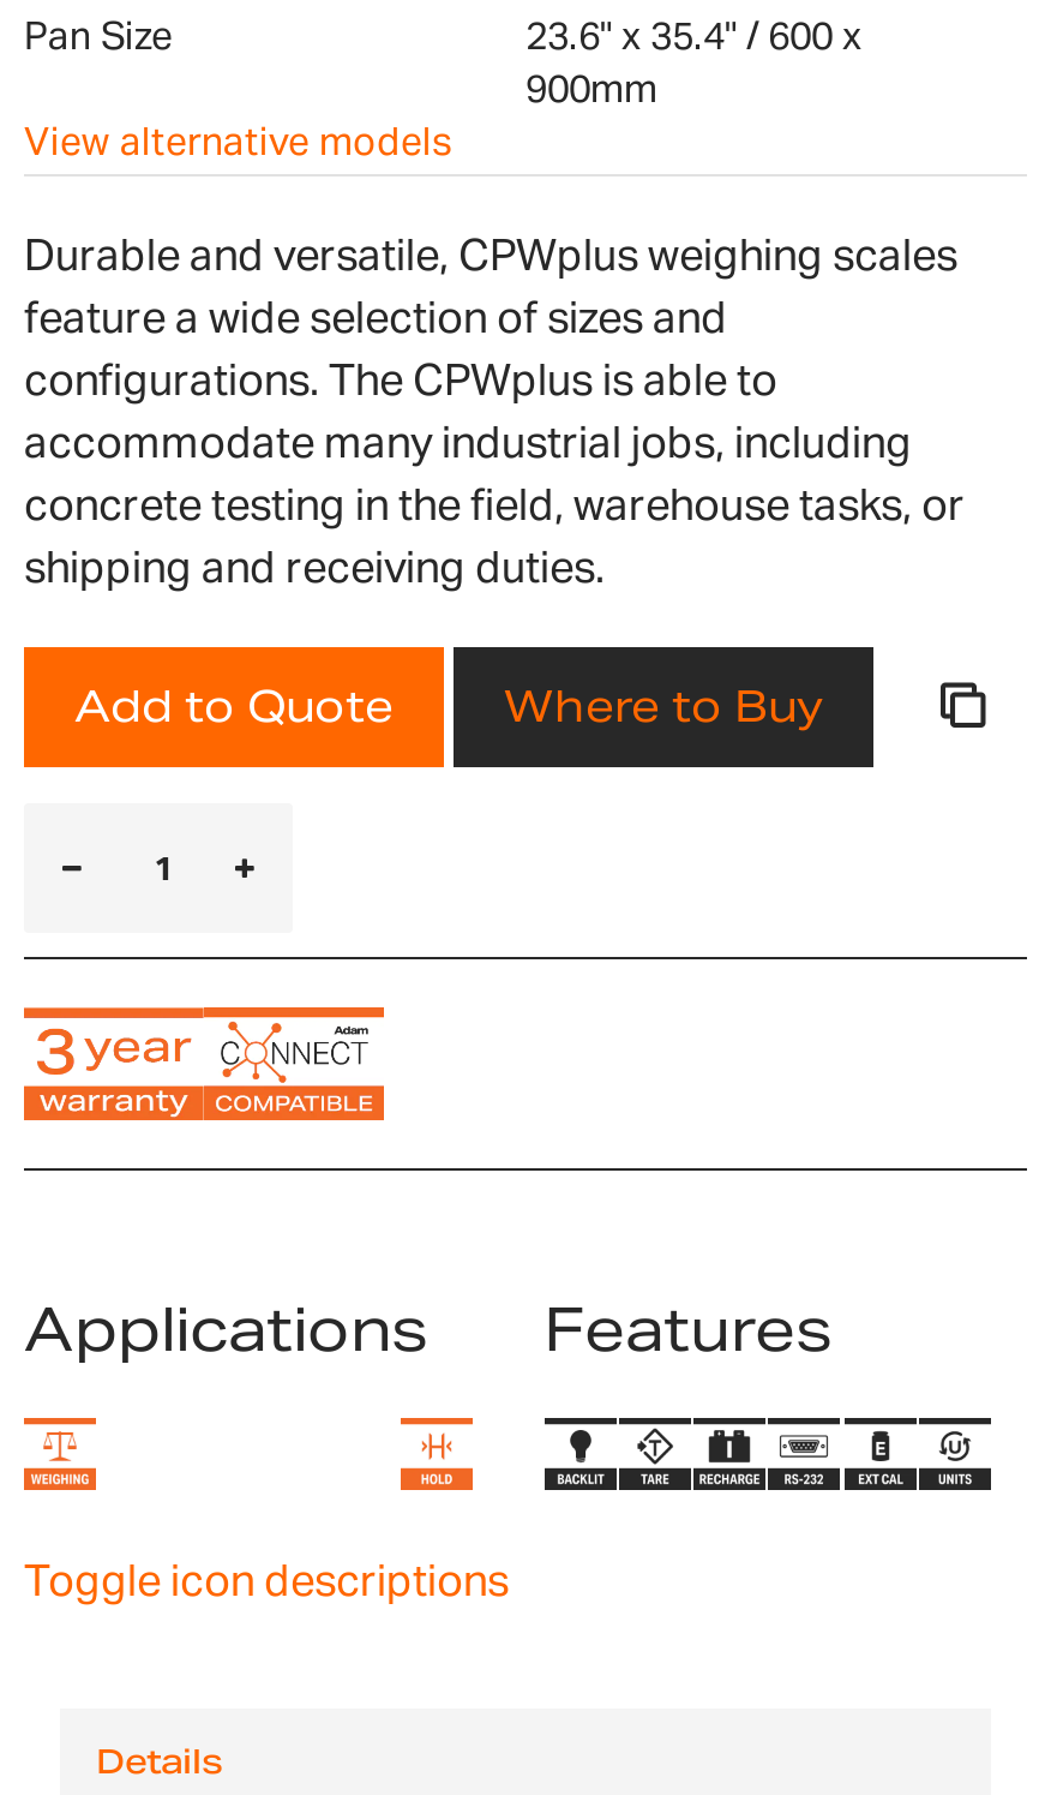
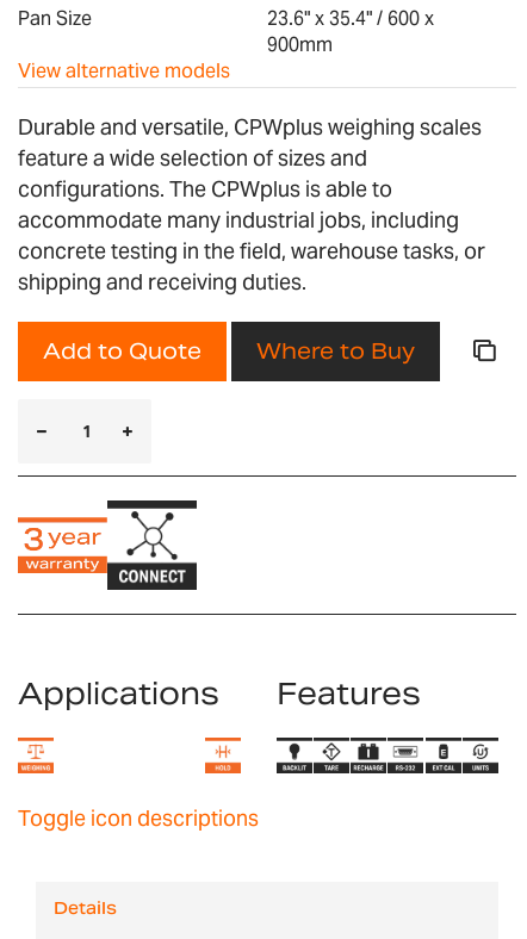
- [image]
+ [image]
